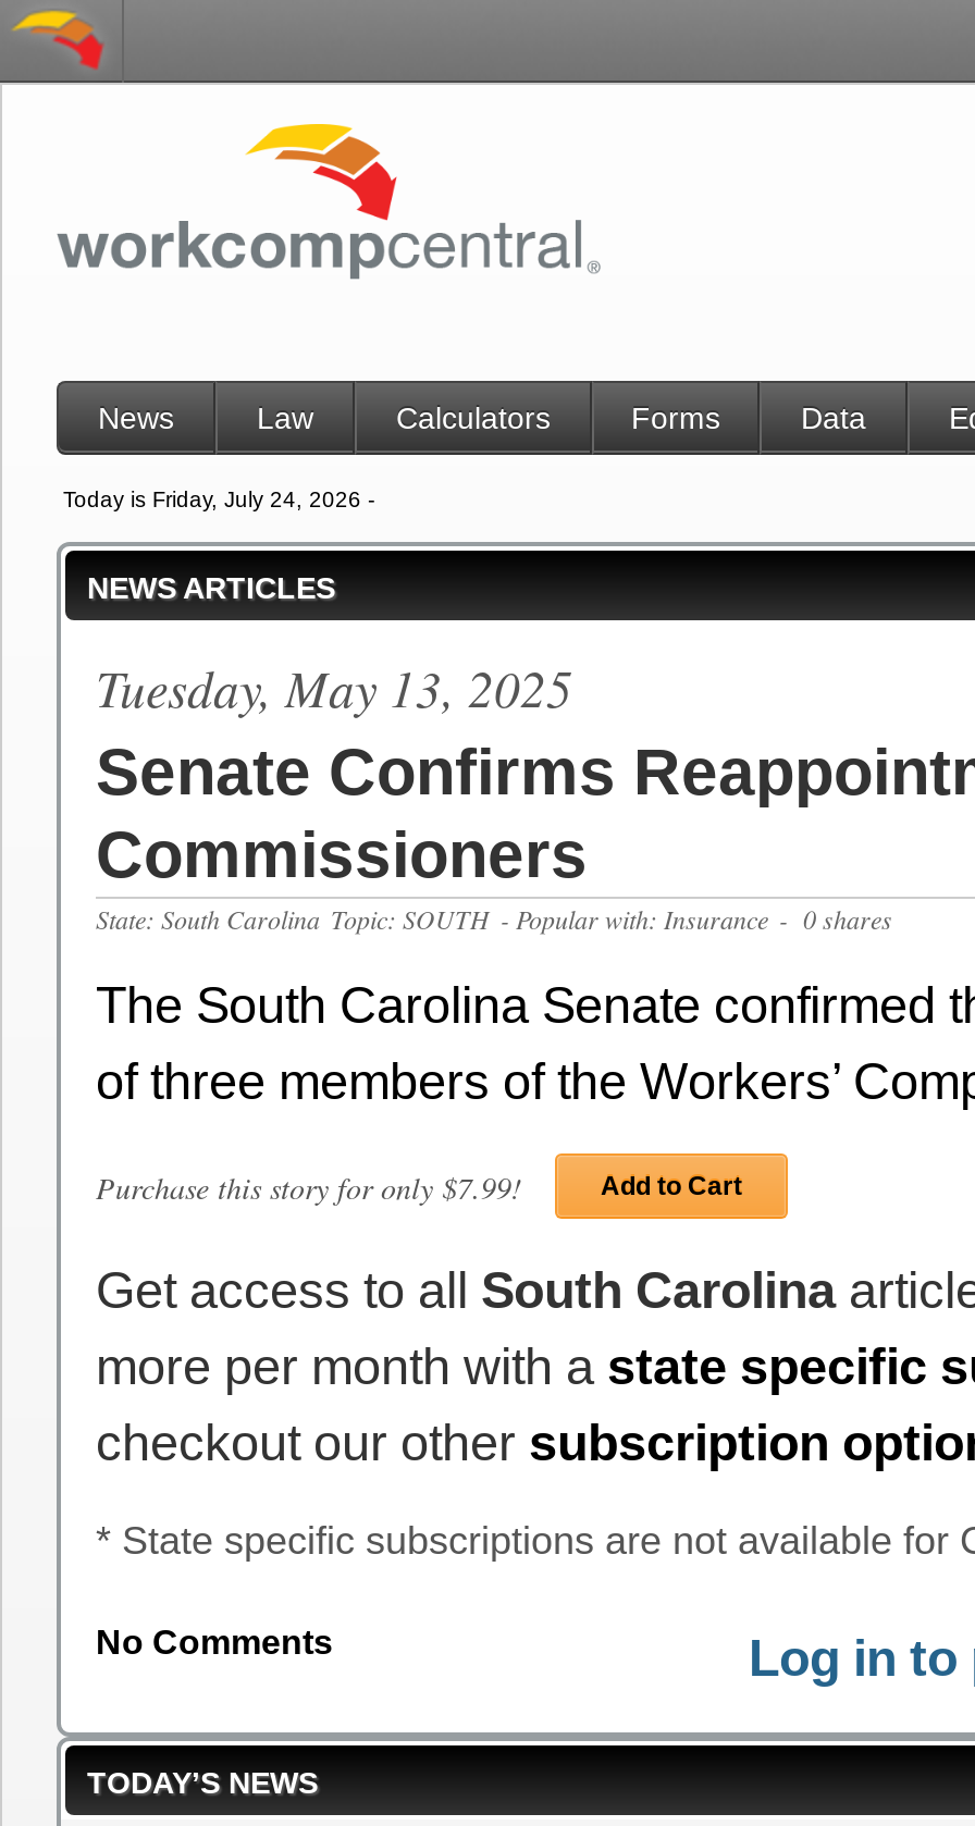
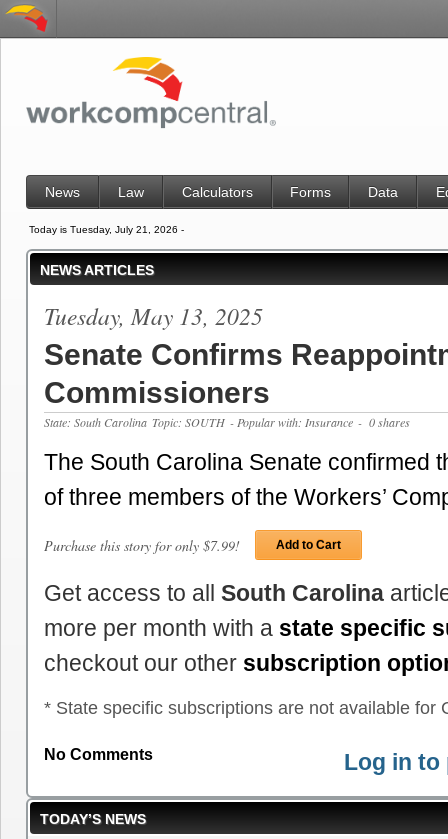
- Today is Friday, July 24, 2026 -
+ Today is Tuesday, July 21, 2026 -
